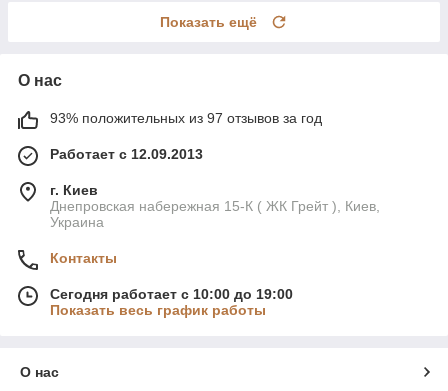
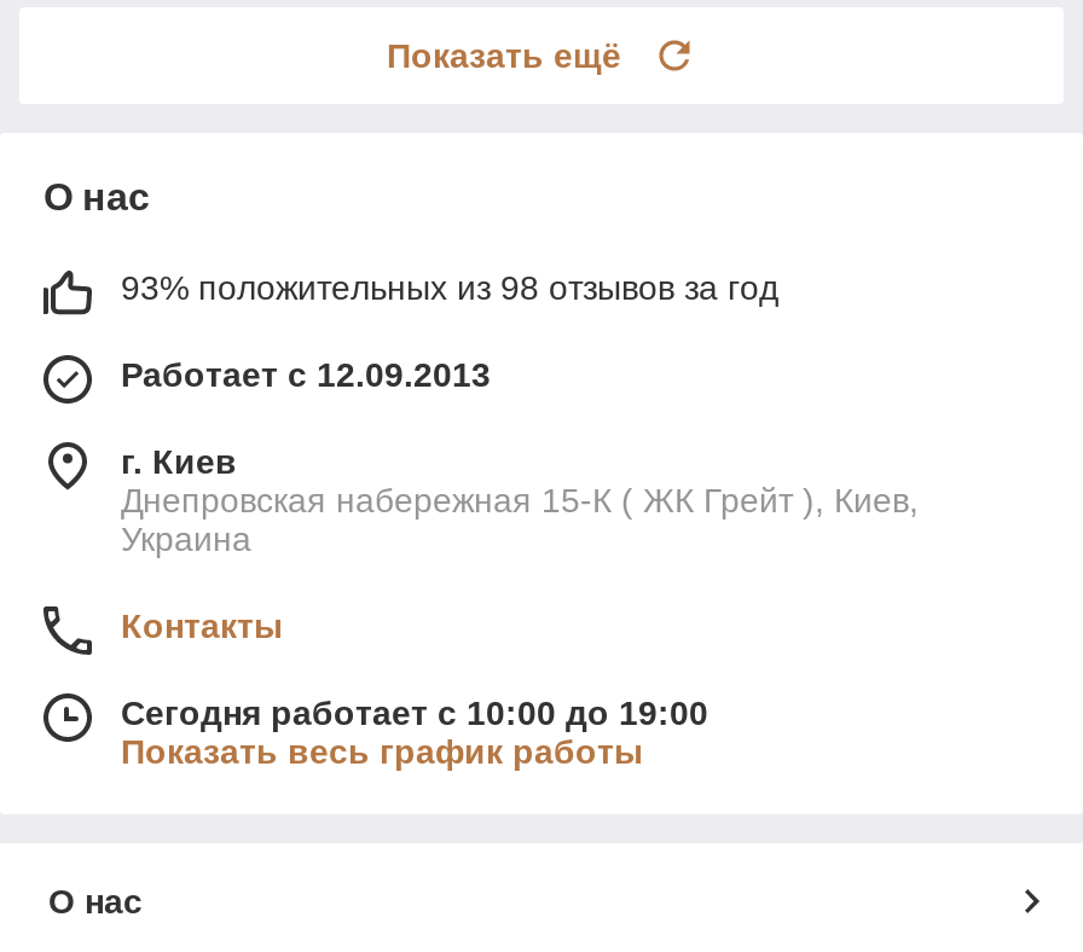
- 93% положительных из 97 отзывов за год
+ 93% положительных из 98 отзывов за год
